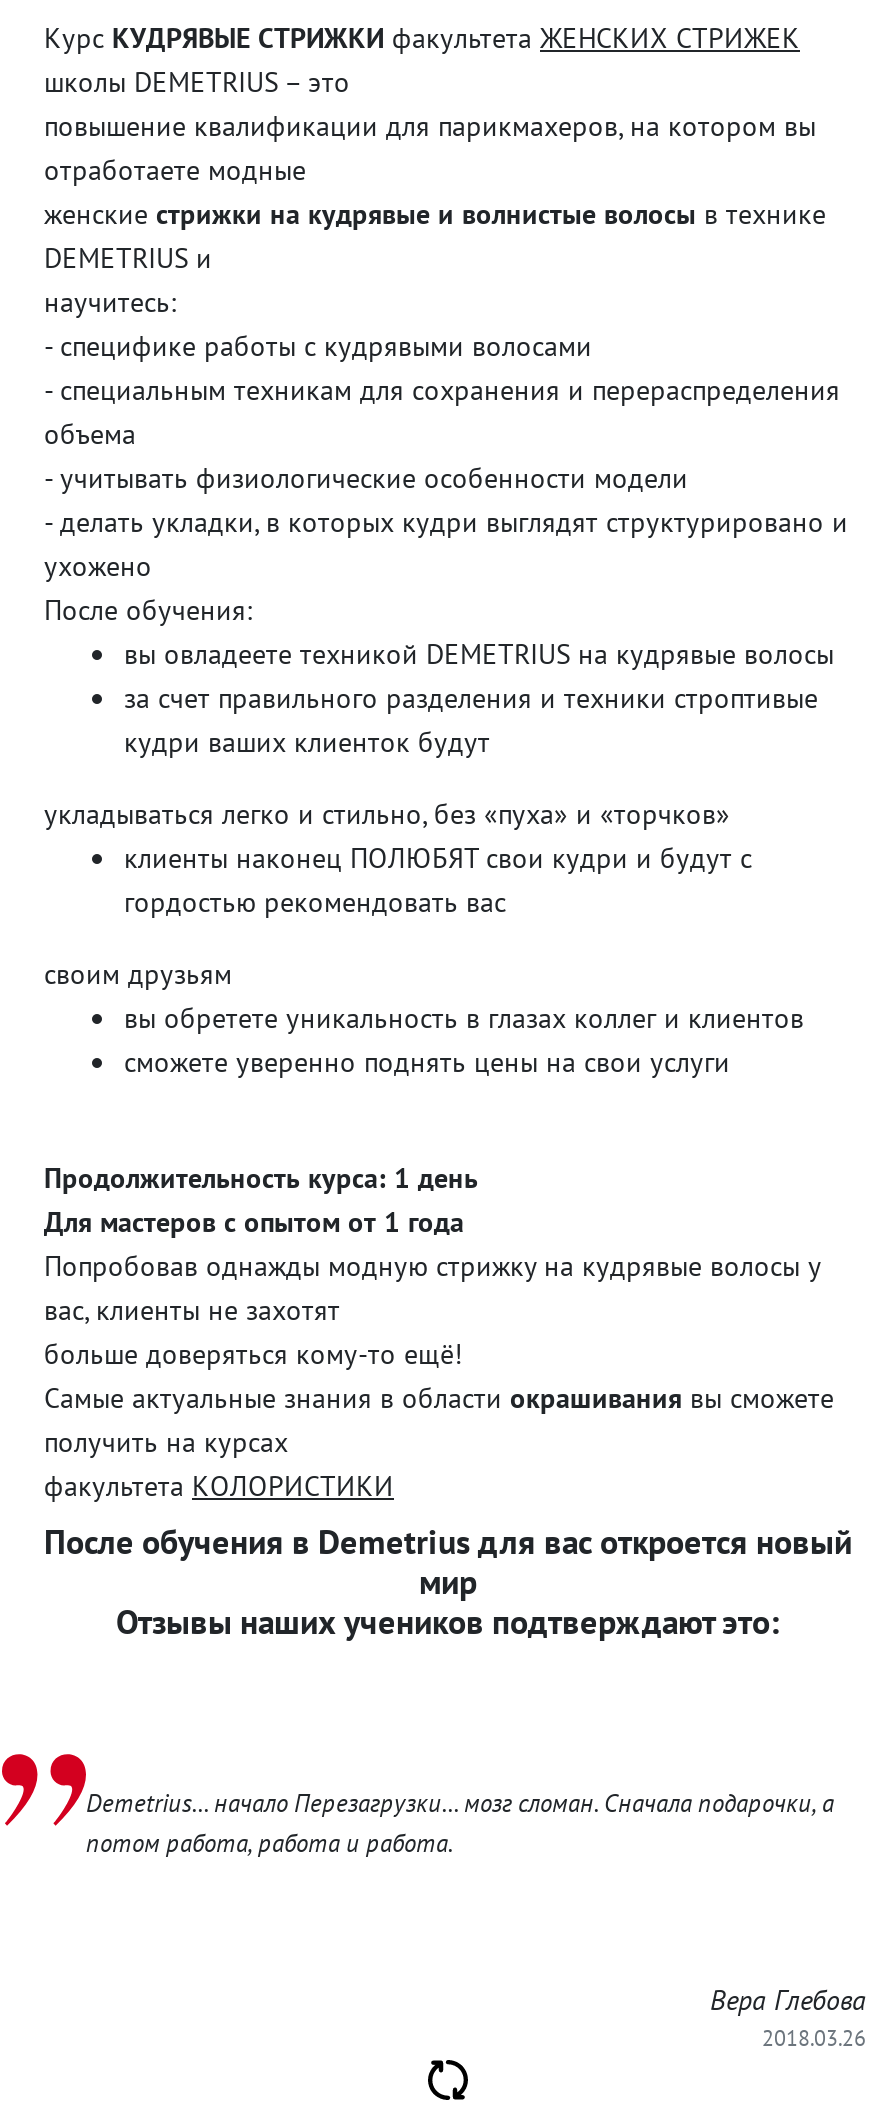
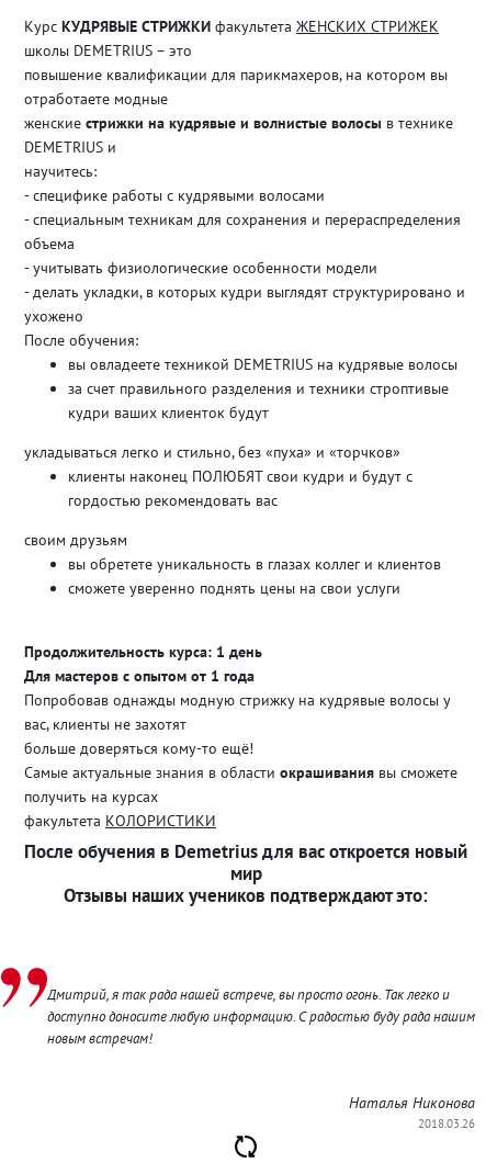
- Demetrius... начало Перезагрузки... мозг сломан. Сначала подарочки, а
- потом работа, работа и работа.
+ Дмитрий, я так рада нашей встрече, вы просто огонь. Так легко и
+ доступно доносите любую информацию. С радостью буду рада нашим
+ новым встречам!

- Вера Глебова
+ Наталья Никонова
